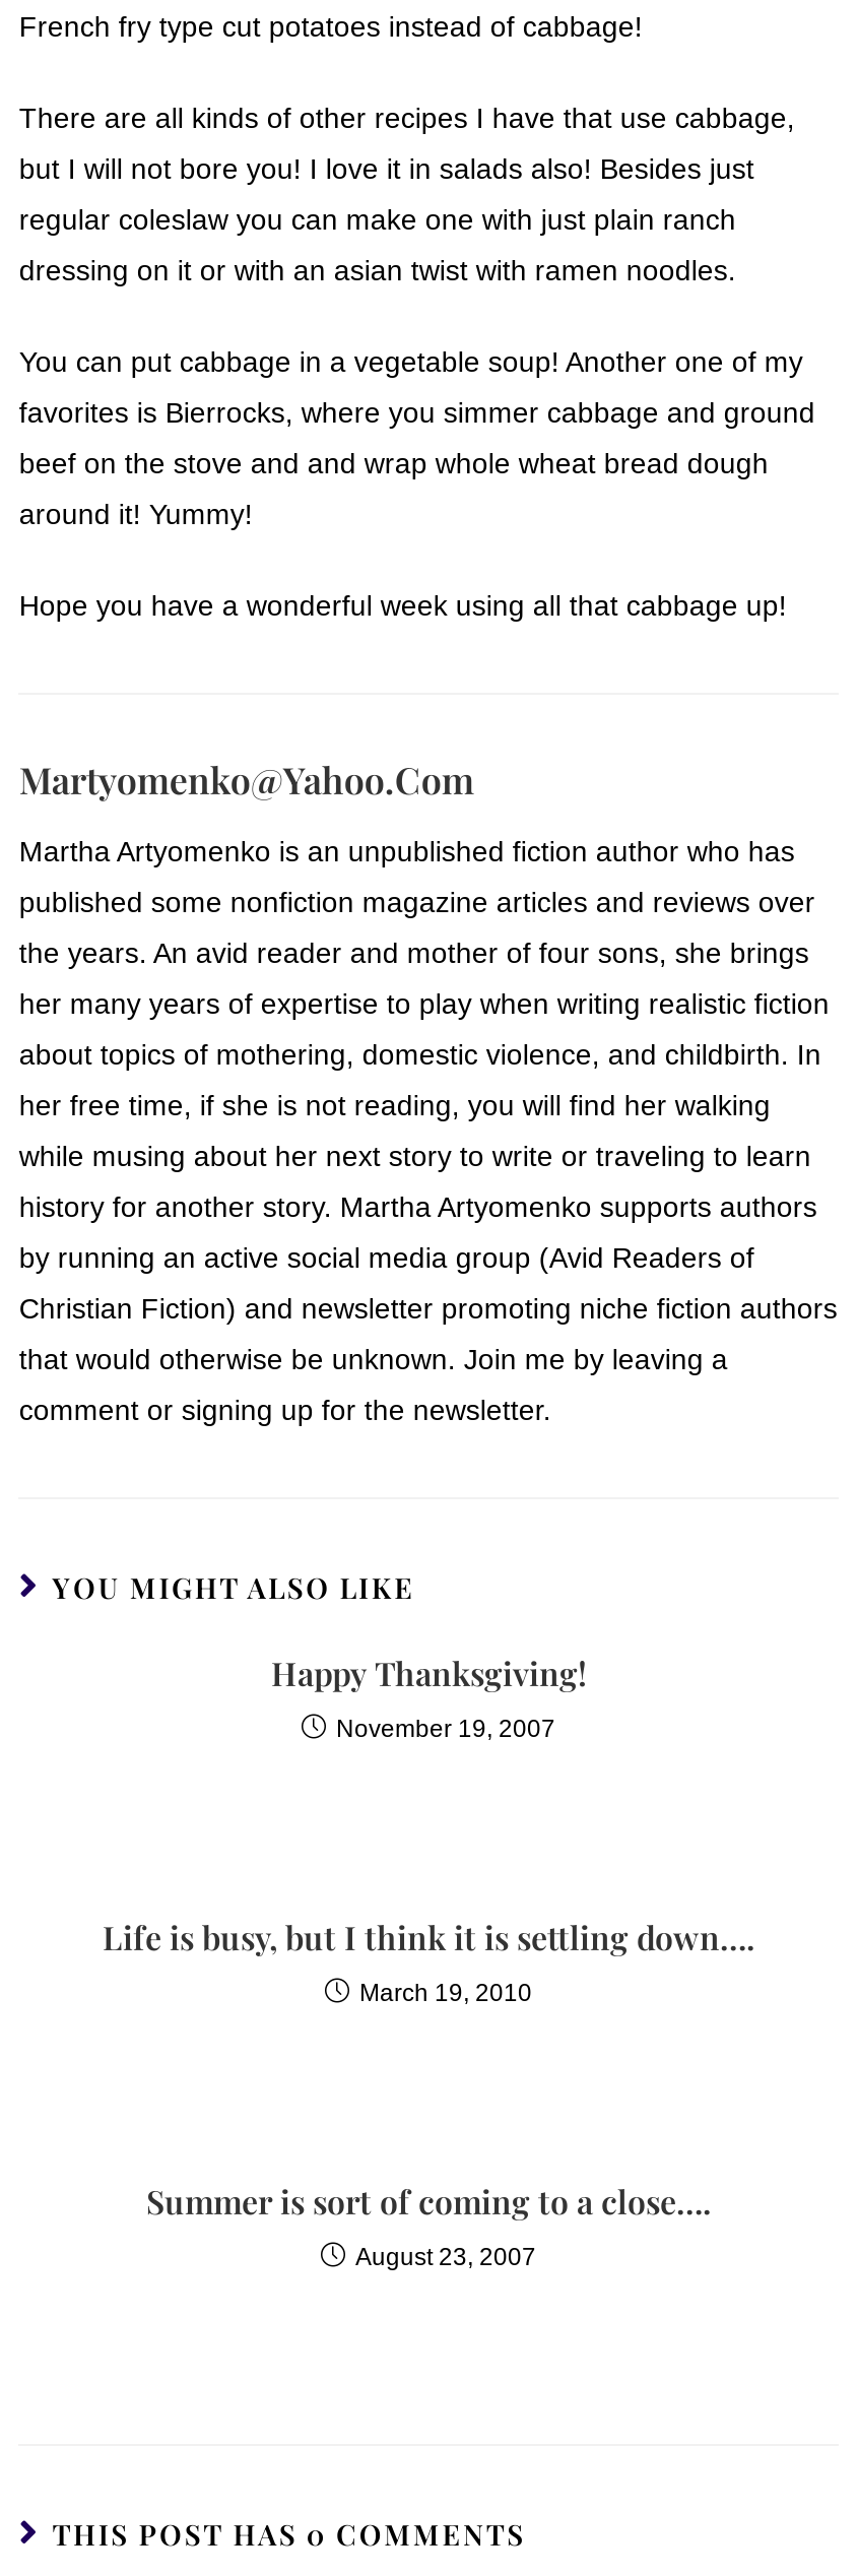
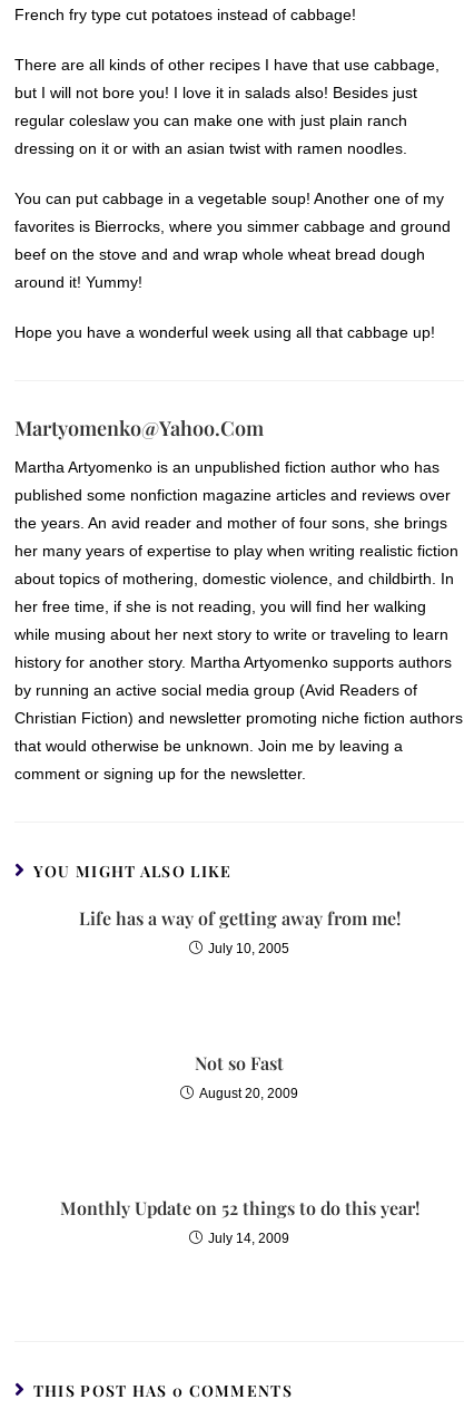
- Happy Thanksgiving!
+ Life has a way of getting away from me!

- November 19, 2007
+ July 10, 2005

- Life is busy, but I think it is settling down….
+ Not so Fast

- March 19, 2010
+ August 20, 2009

- Summer is sort of coming to a close….
+ Monthly Update on 52 things to do this year!

- August 23, 2007
+ July 14, 2009
